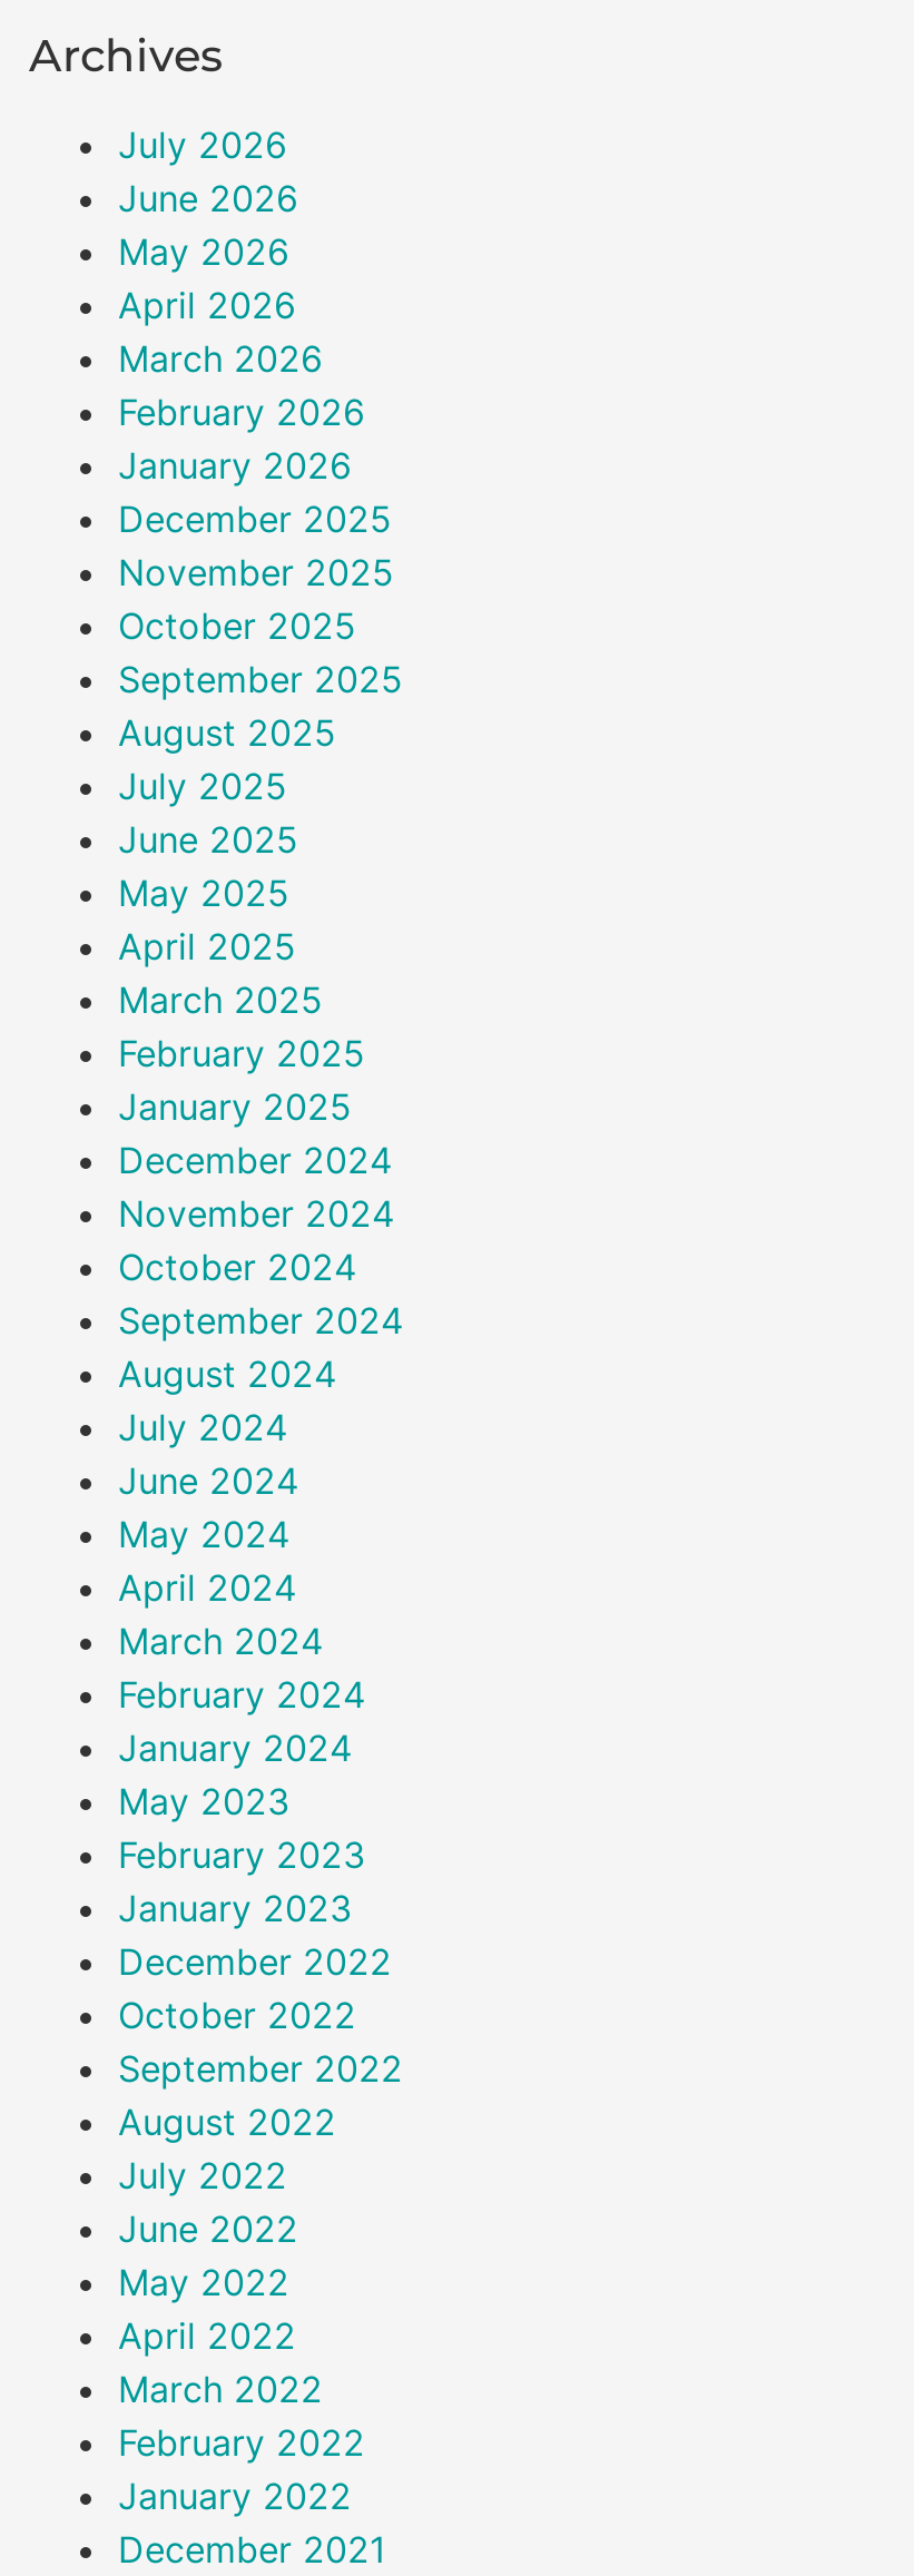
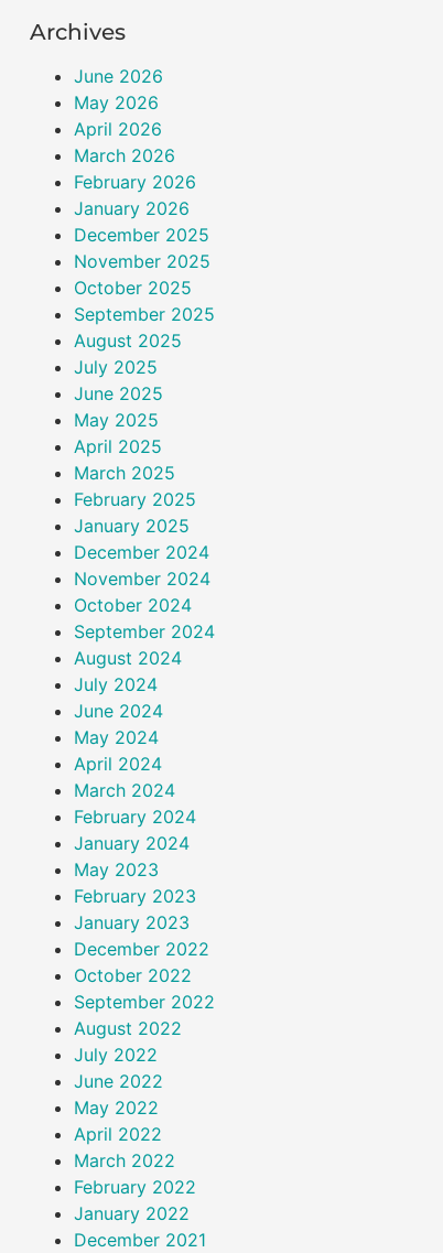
- July 2026
